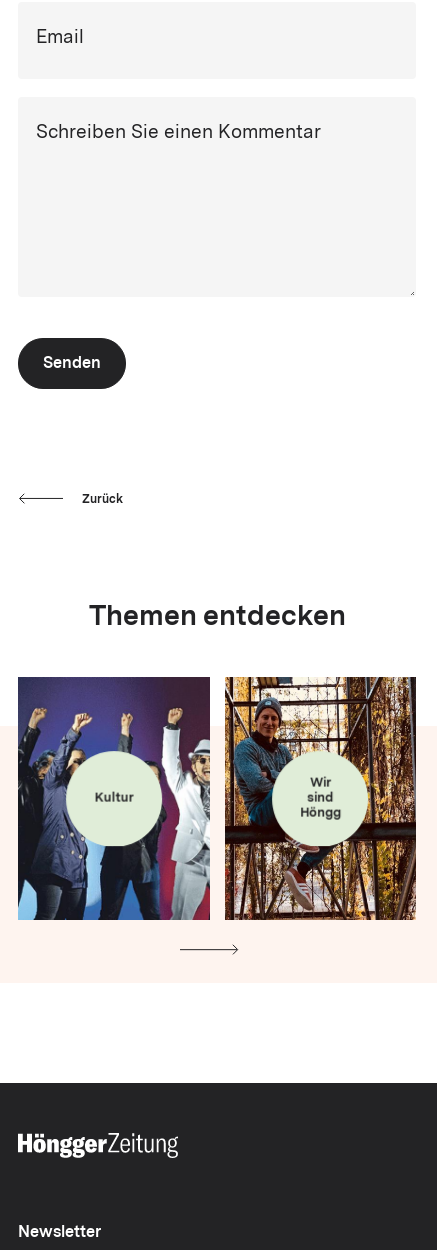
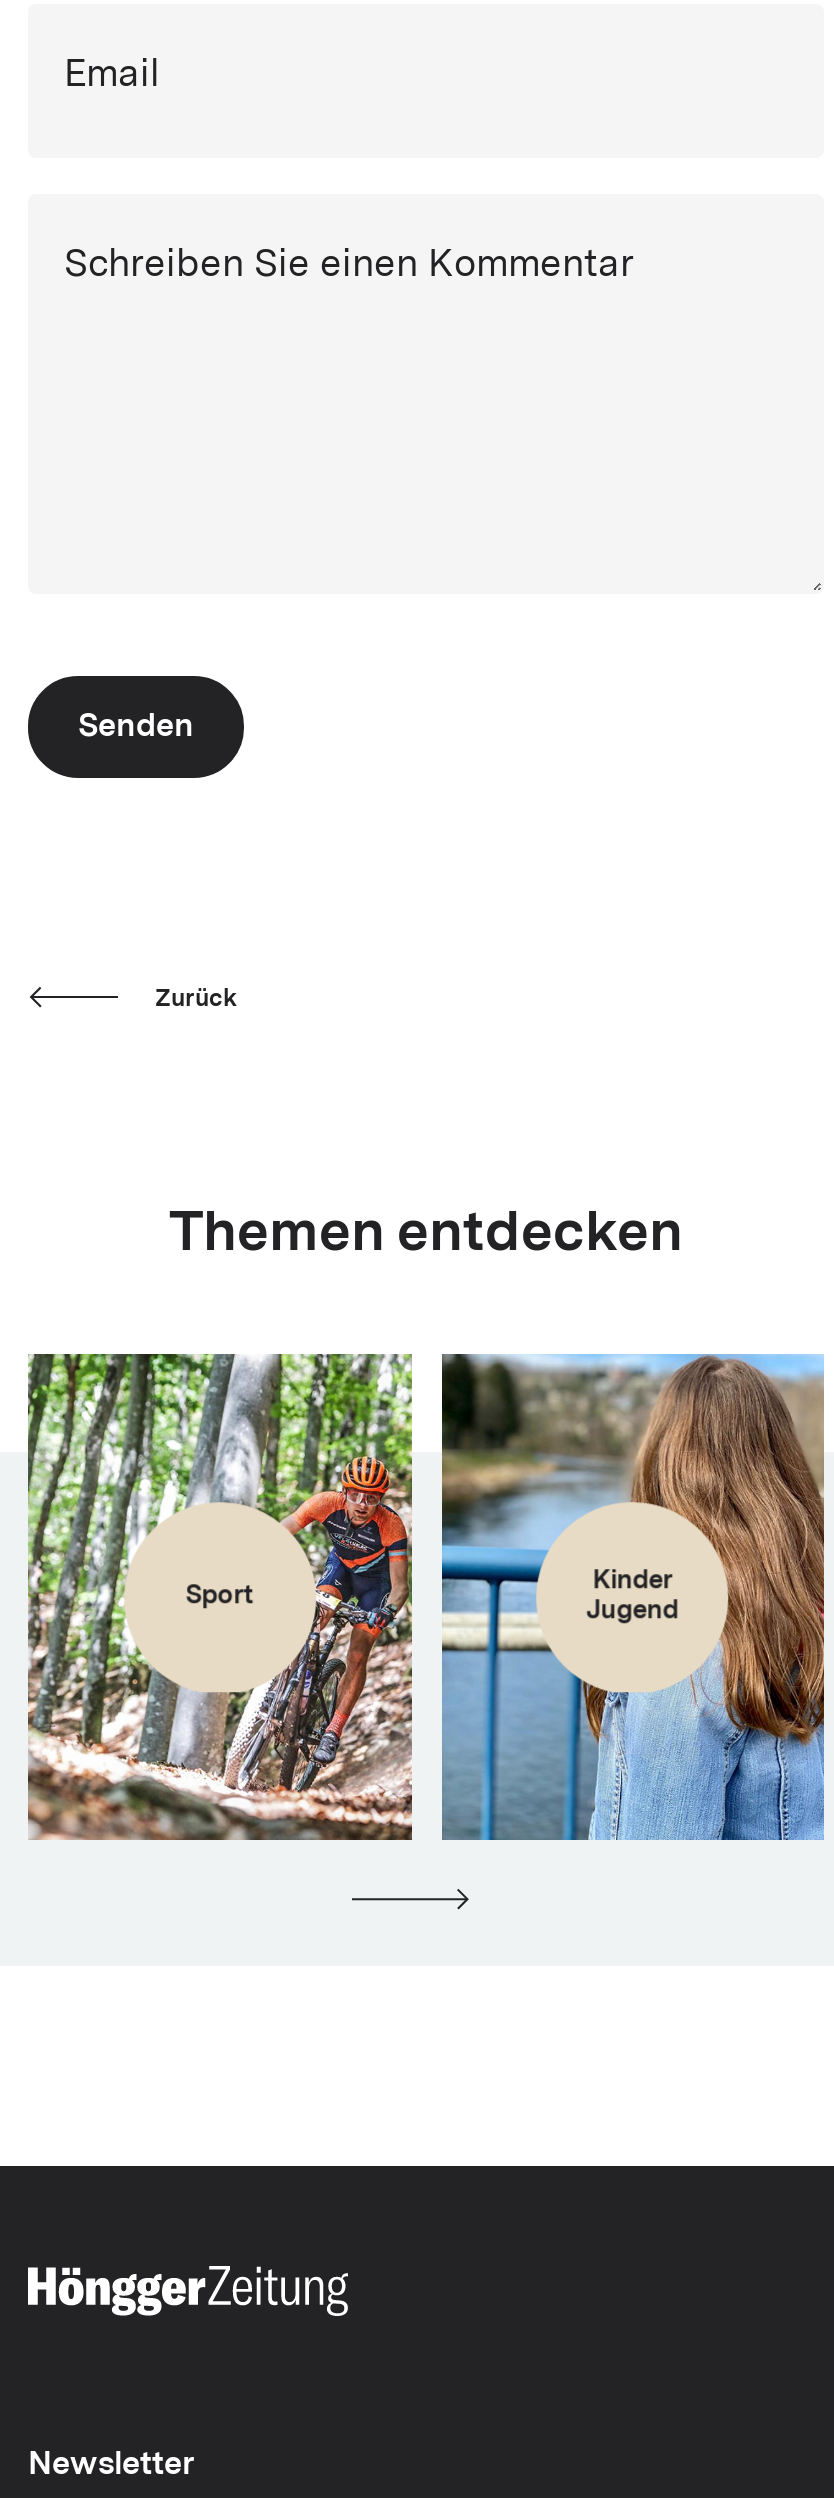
- [image]
- Kultur
+ [image]
+ Sport

- [image]
- Wir
- sind
- Höngg
+ [image]
+ Kinder
+ Jugend
